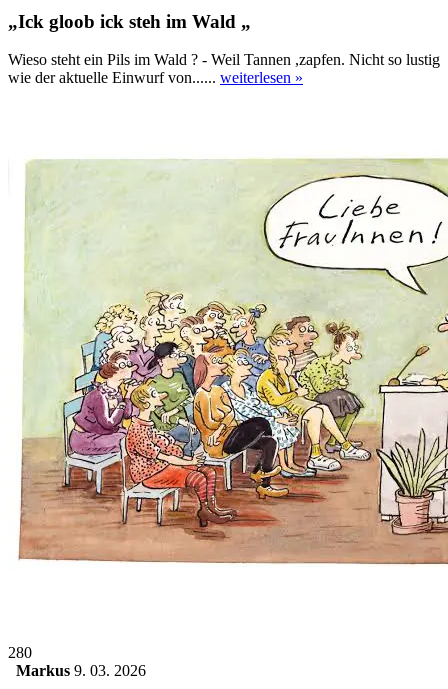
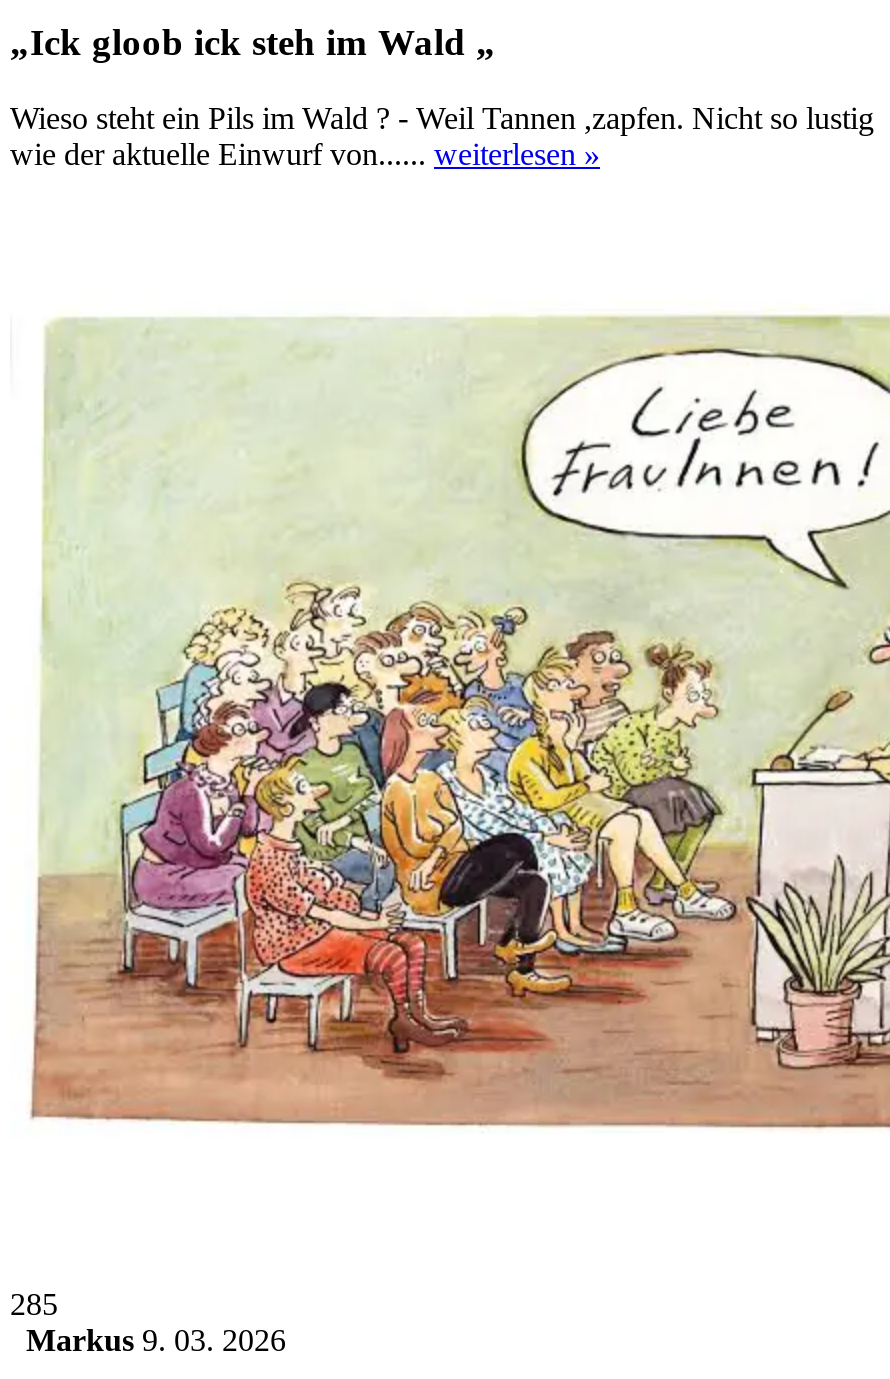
- 280
+ 285
